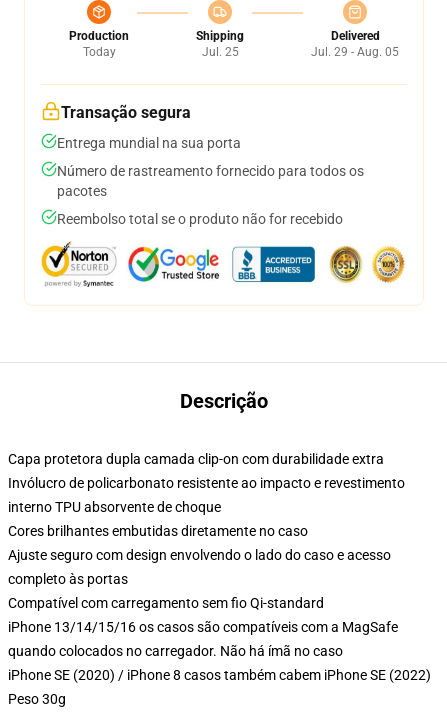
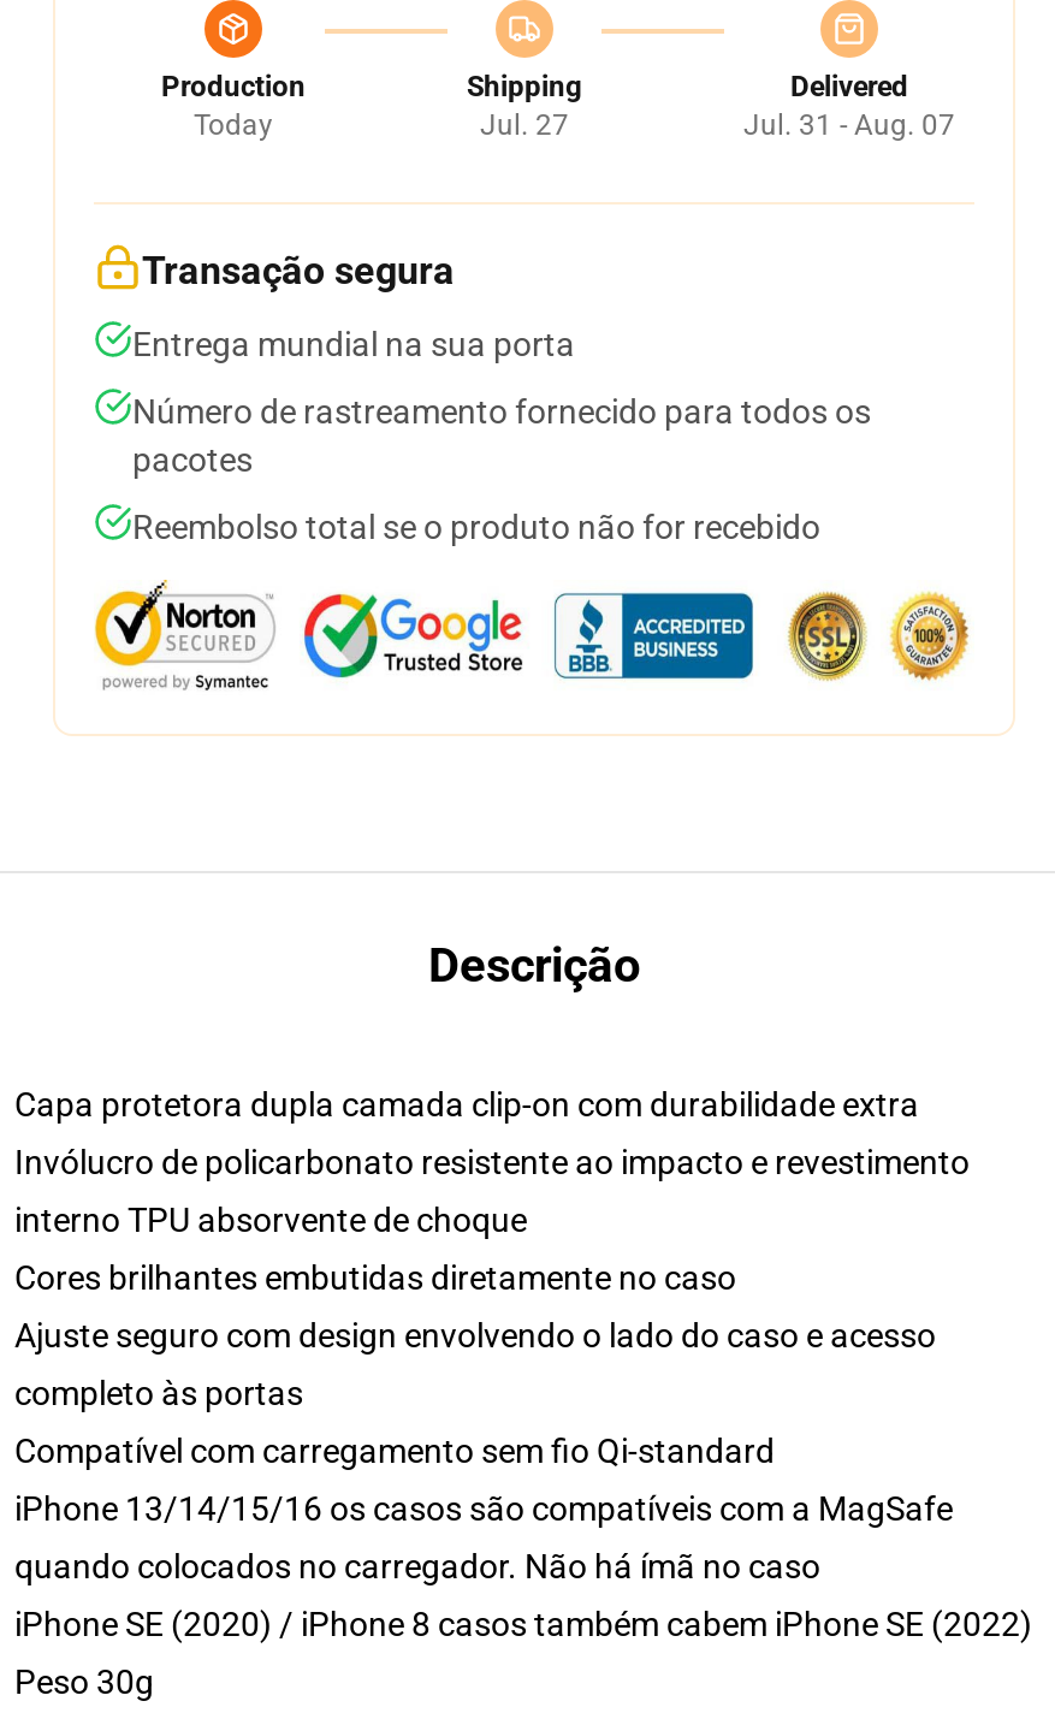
- Jul. 25
+ Jul. 27

- Jul. 29 - Aug. 05
+ Jul. 31 - Aug. 07
